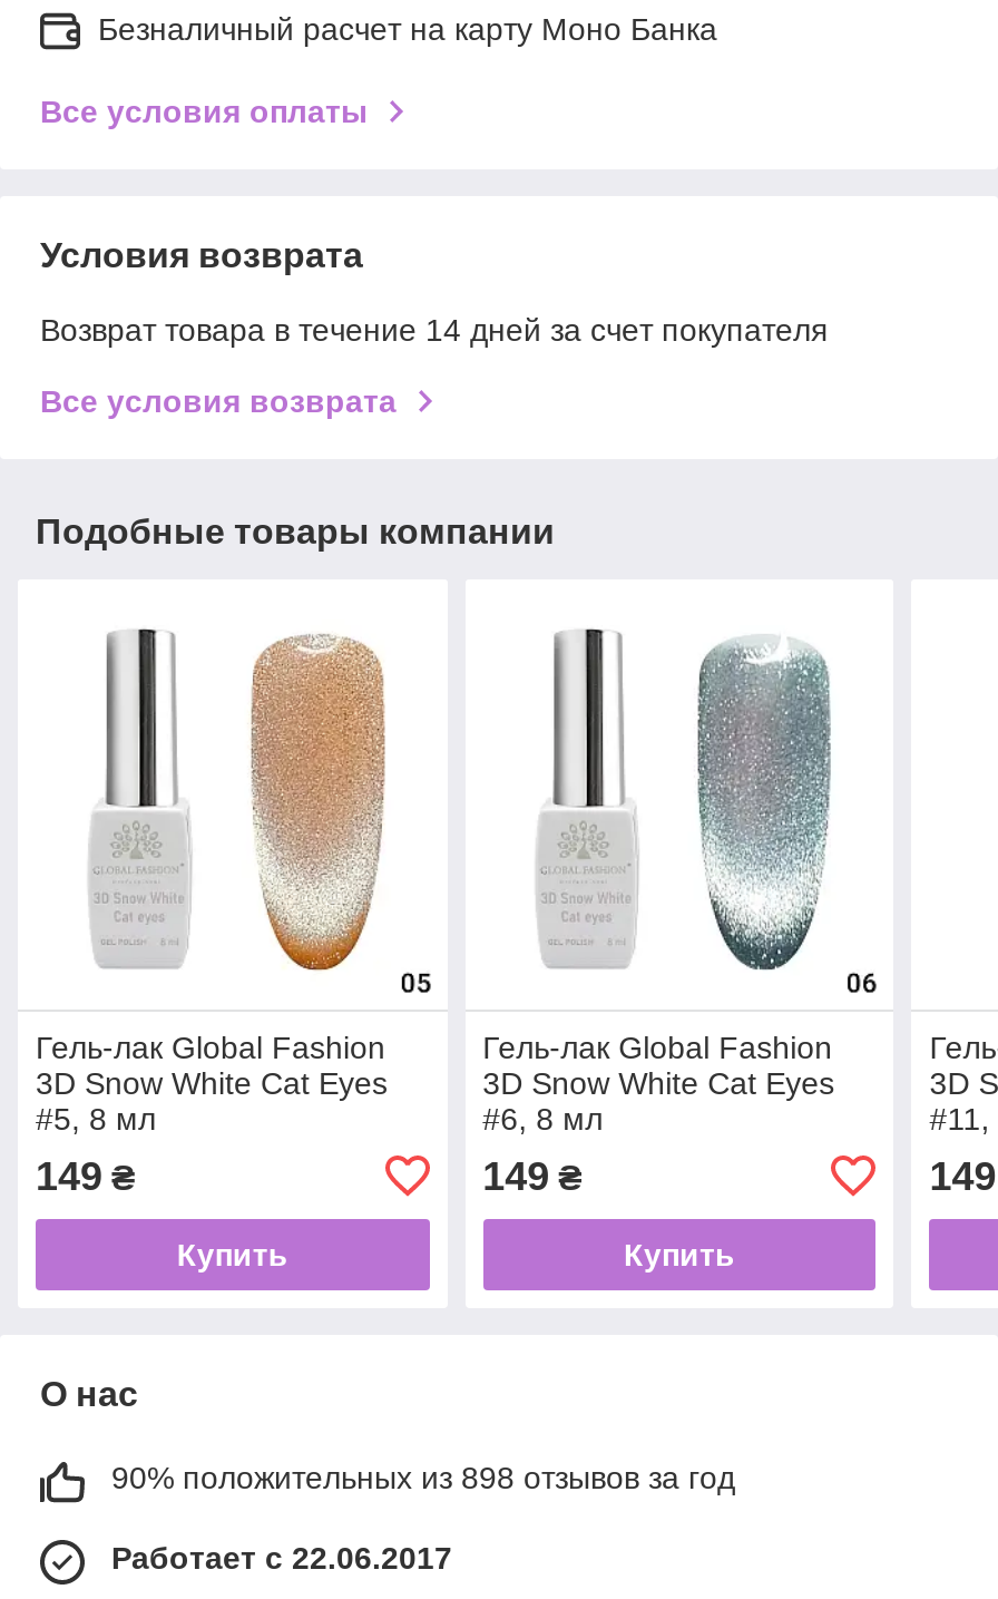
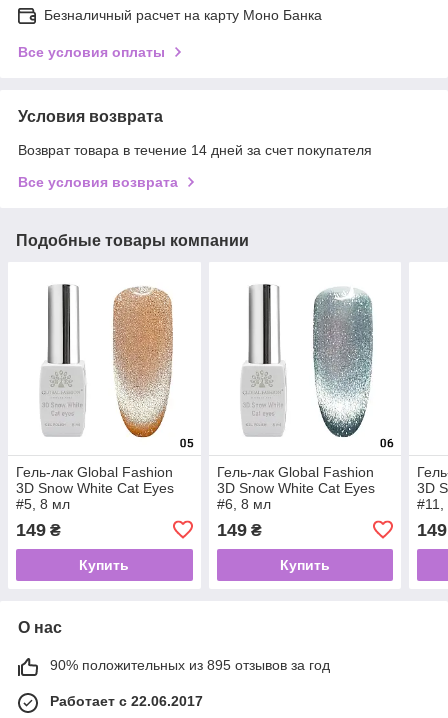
- 90% положительных из 898 отзывов за год
+ 90% положительных из 895 отзывов за год
